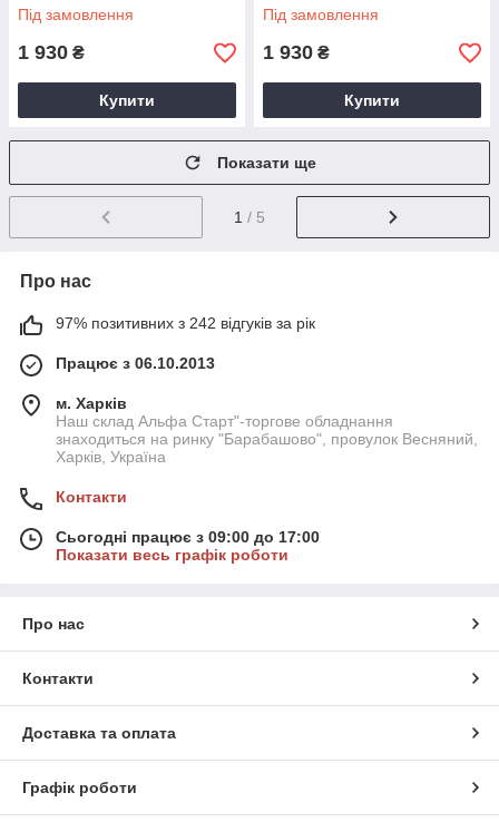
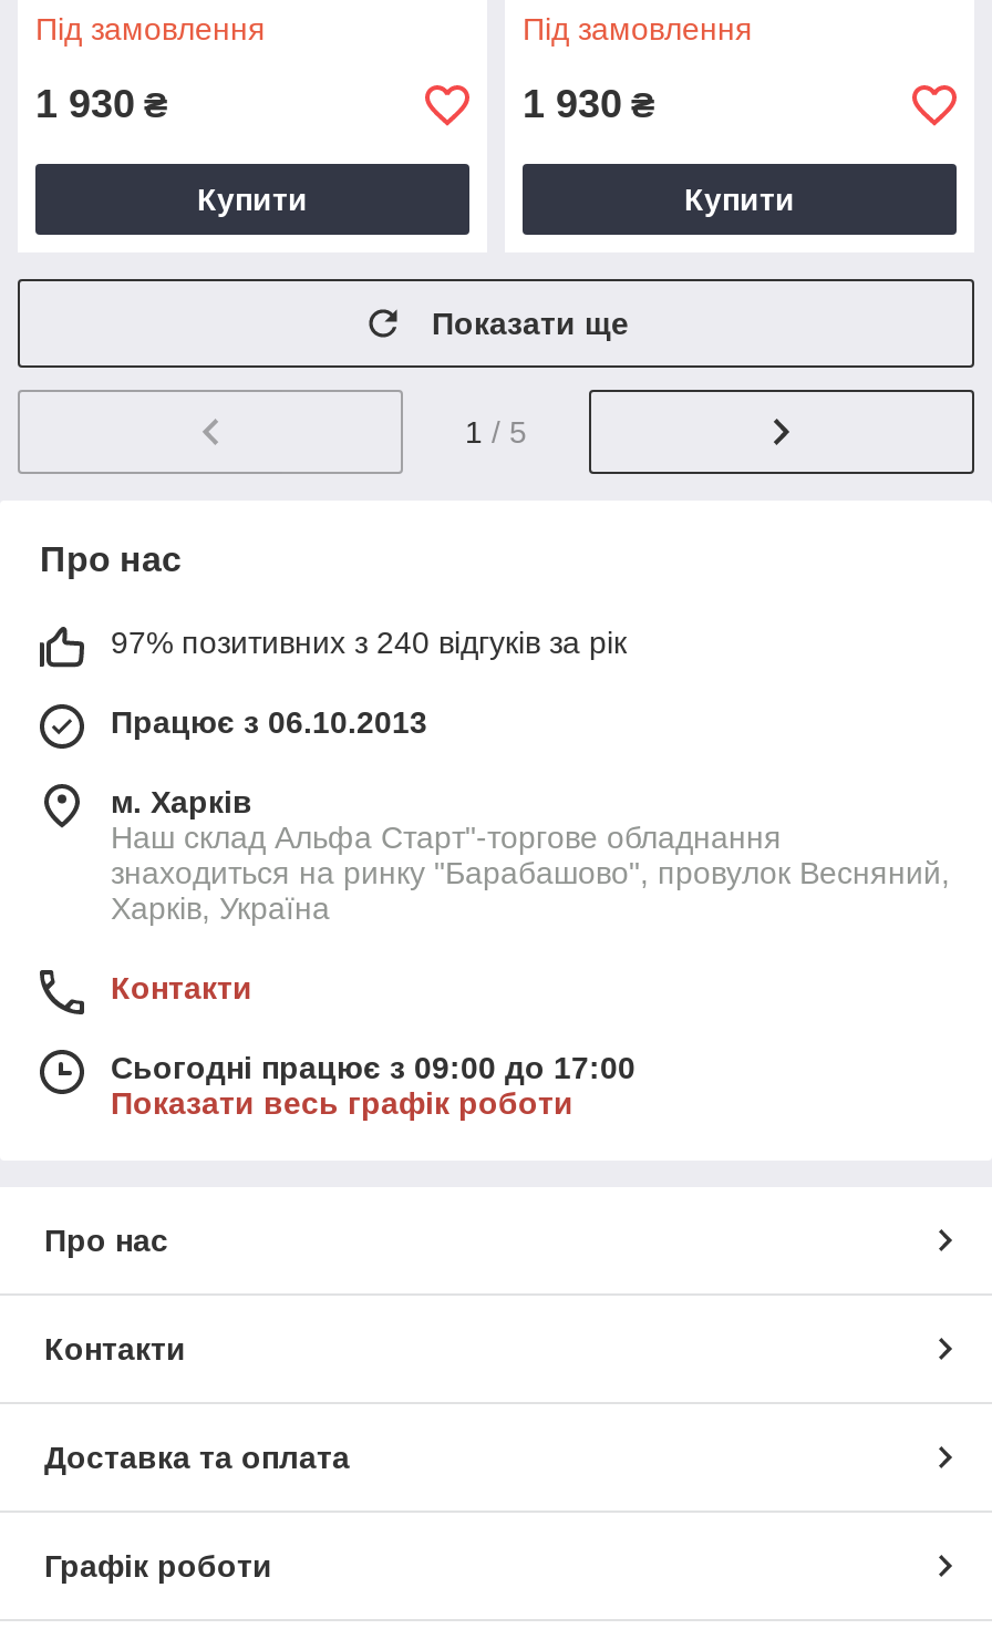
- 97% позитивних з 242 відгуків за рік
+ 97% позитивних з 240 відгуків за рік
